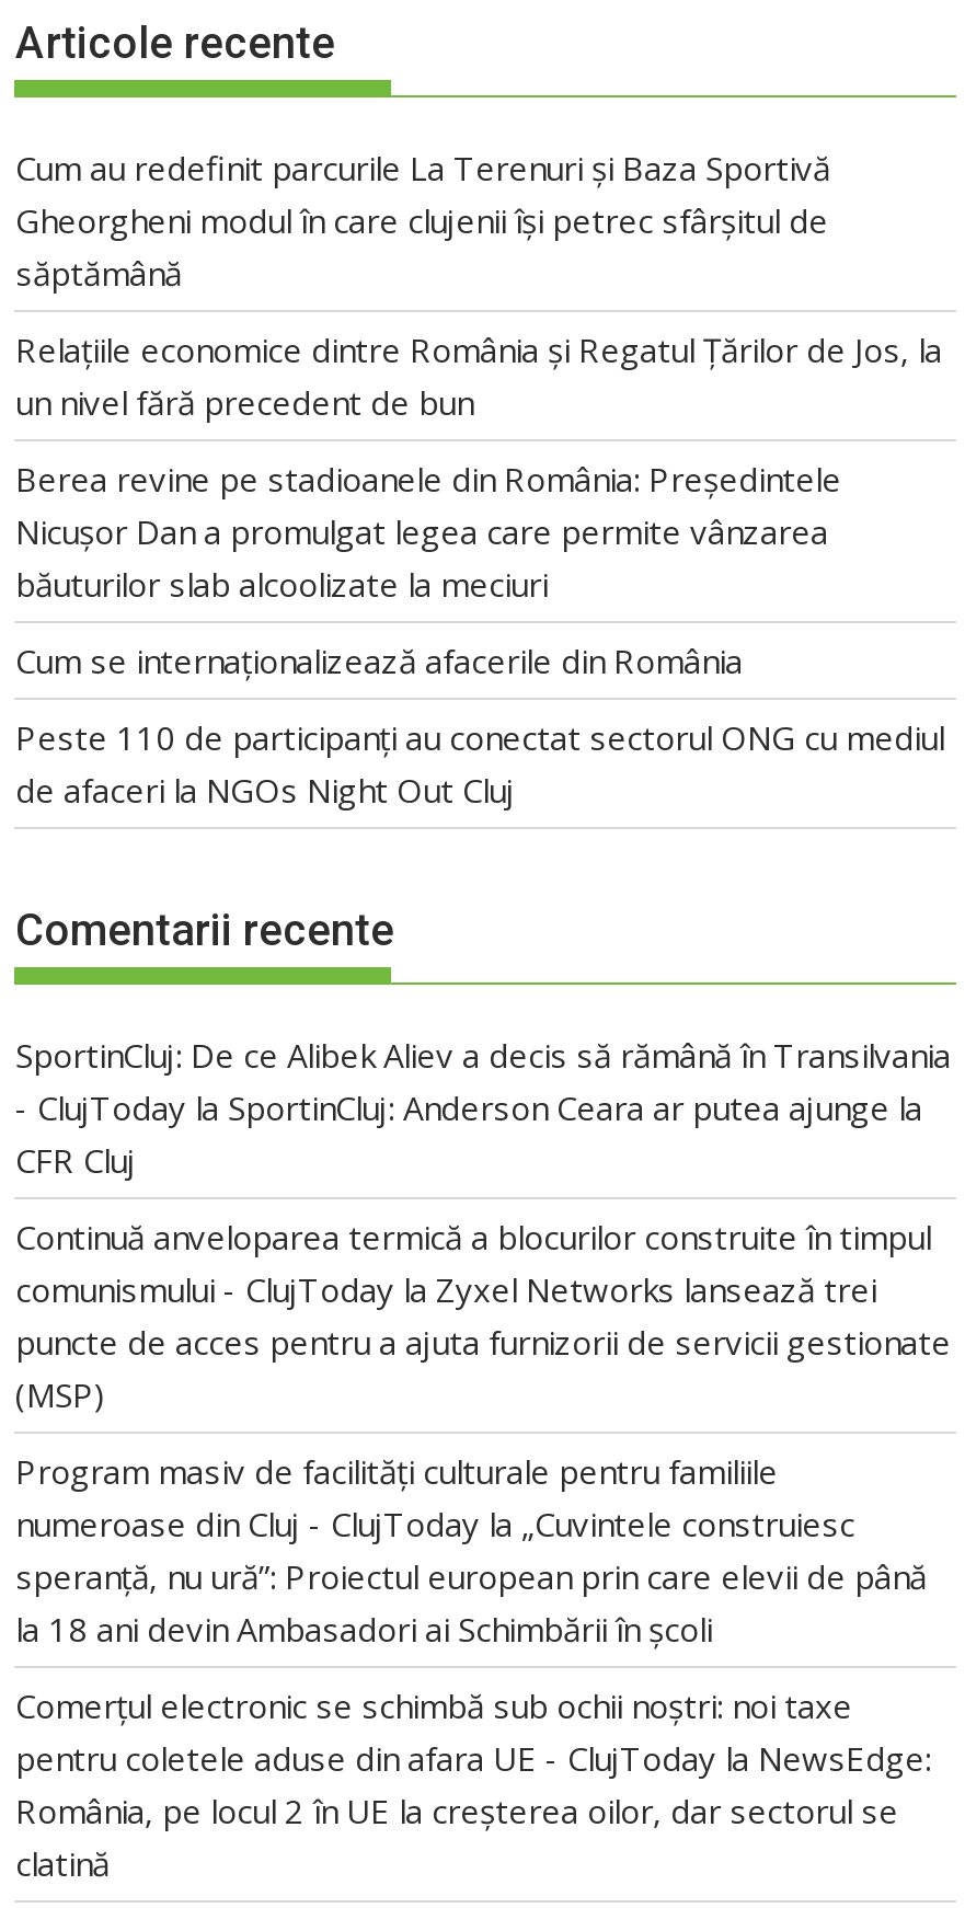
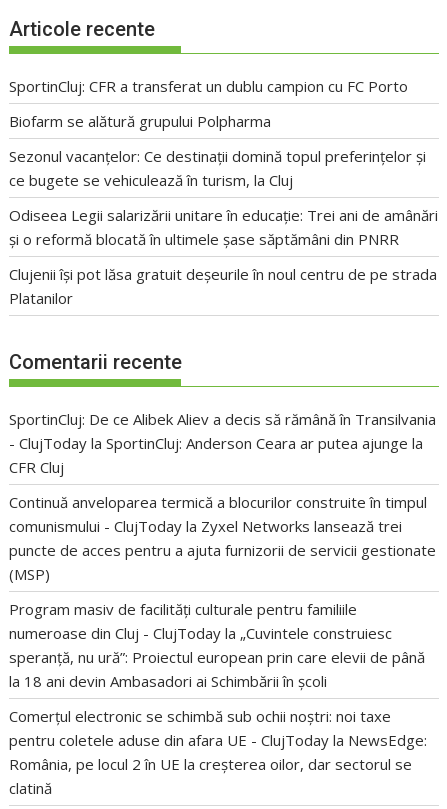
- Cum au redefinit parcurile La Terenuri și Baza Sportivă
- Gheorgheni modul în care clujenii își petrec sfârșitul de
- săptămână
+ SportinCluj: CFR a transferat un dublu campion cu FC Porto

- Relațiile economice dintre România și Regatul Țărilor de Jos, la
- un nivel fără precedent de bun
+ Biofarm se alătură grupului Polpharma

- Berea revine pe stadioanele din România: Președintele
- Nicușor Dan a promulgat legea care permite vânzarea
- băuturilor slab alcoolizate la meciuri
+ Sezonul vacanțelor: Ce destinații domină topul preferințelor și
+ ce bugete se vehiculează în turism, la Cluj

- Cum se internaționalizează afacerile din România
+ Odiseea Legii salarizării unitare în educație: Trei ani de amânări
+ și o reformă blocată în ultimele șase săptămâni din PNRR

- Peste 110 de participanți au conectat sectorul ONG cu mediul
- de afaceri la NGOs Night Out Cluj
+ Clujenii își pot lăsa gratuit deșeurile în noul centru de pe strada
+ Platanilor
